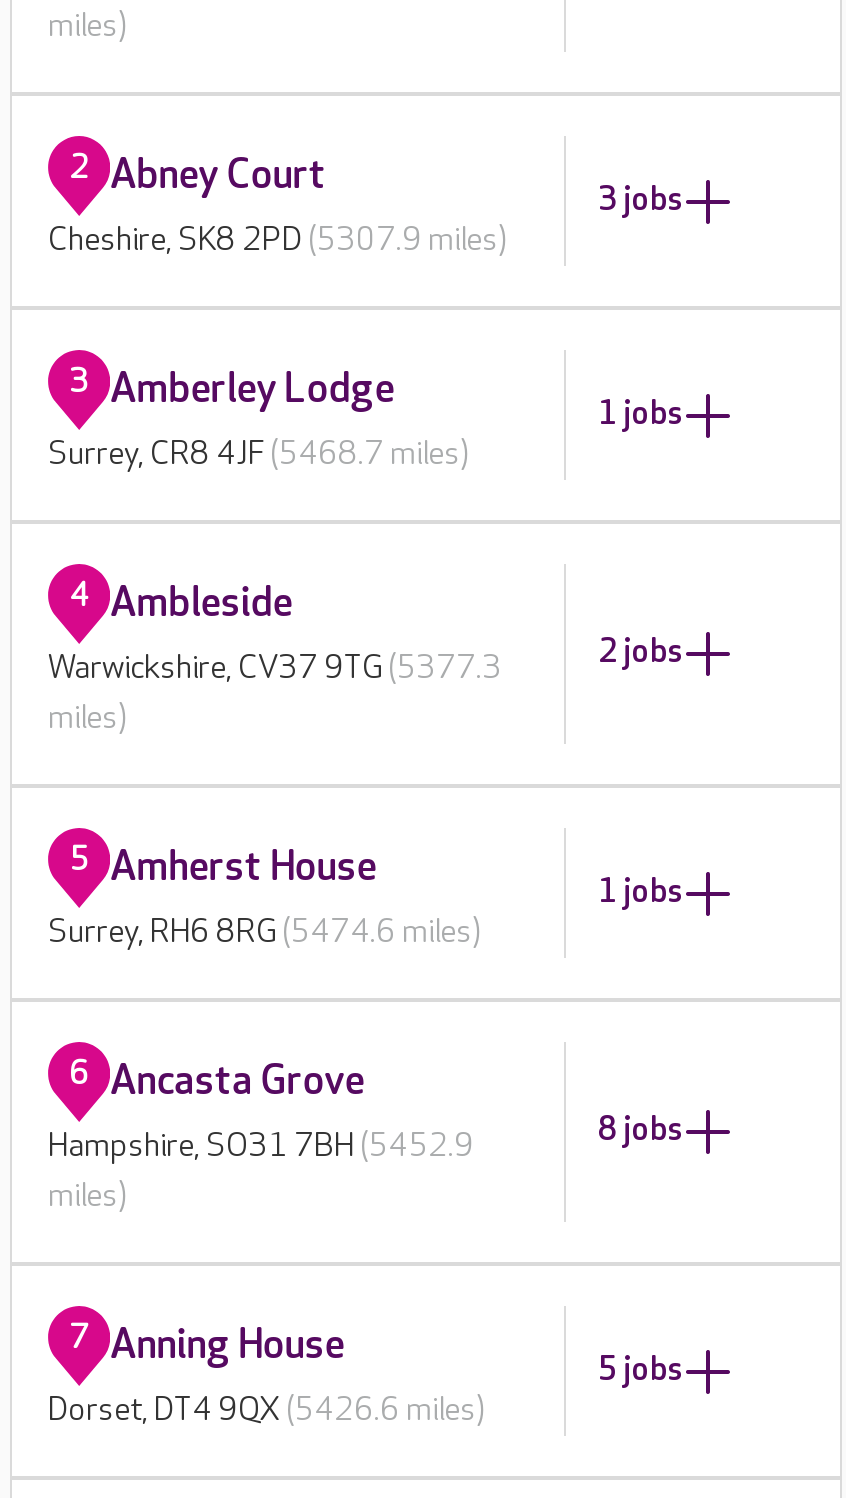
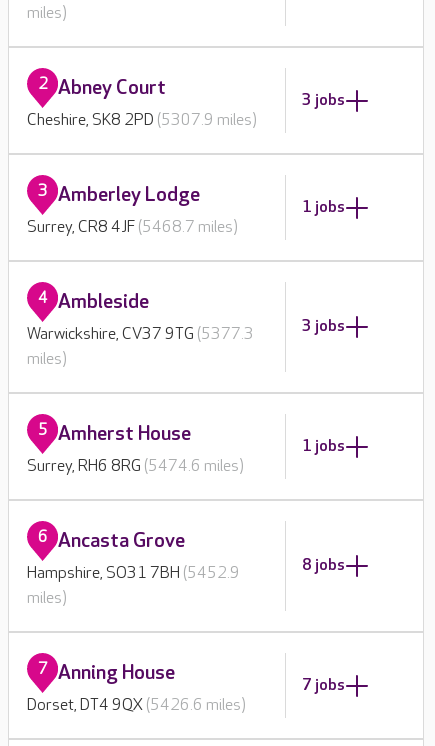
- 2 jobs
+ 3 jobs

- 5 jobs
+ 7 jobs
